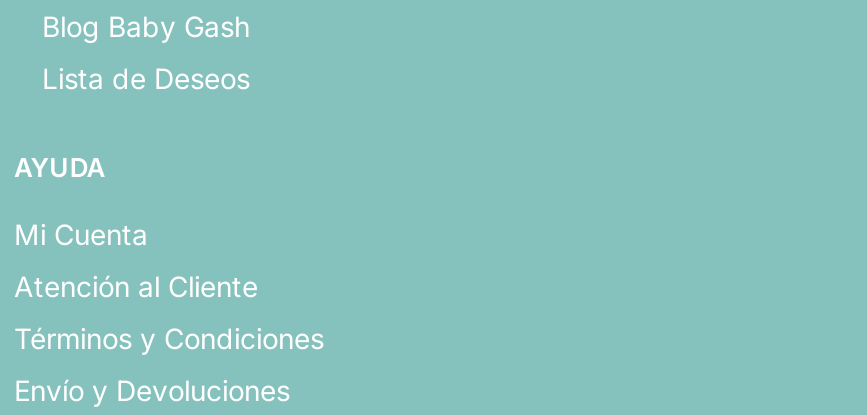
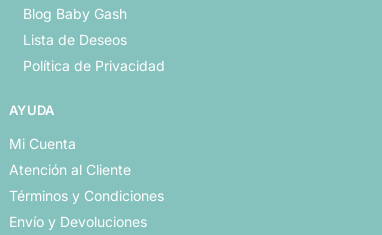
+ Política de Privacidad
